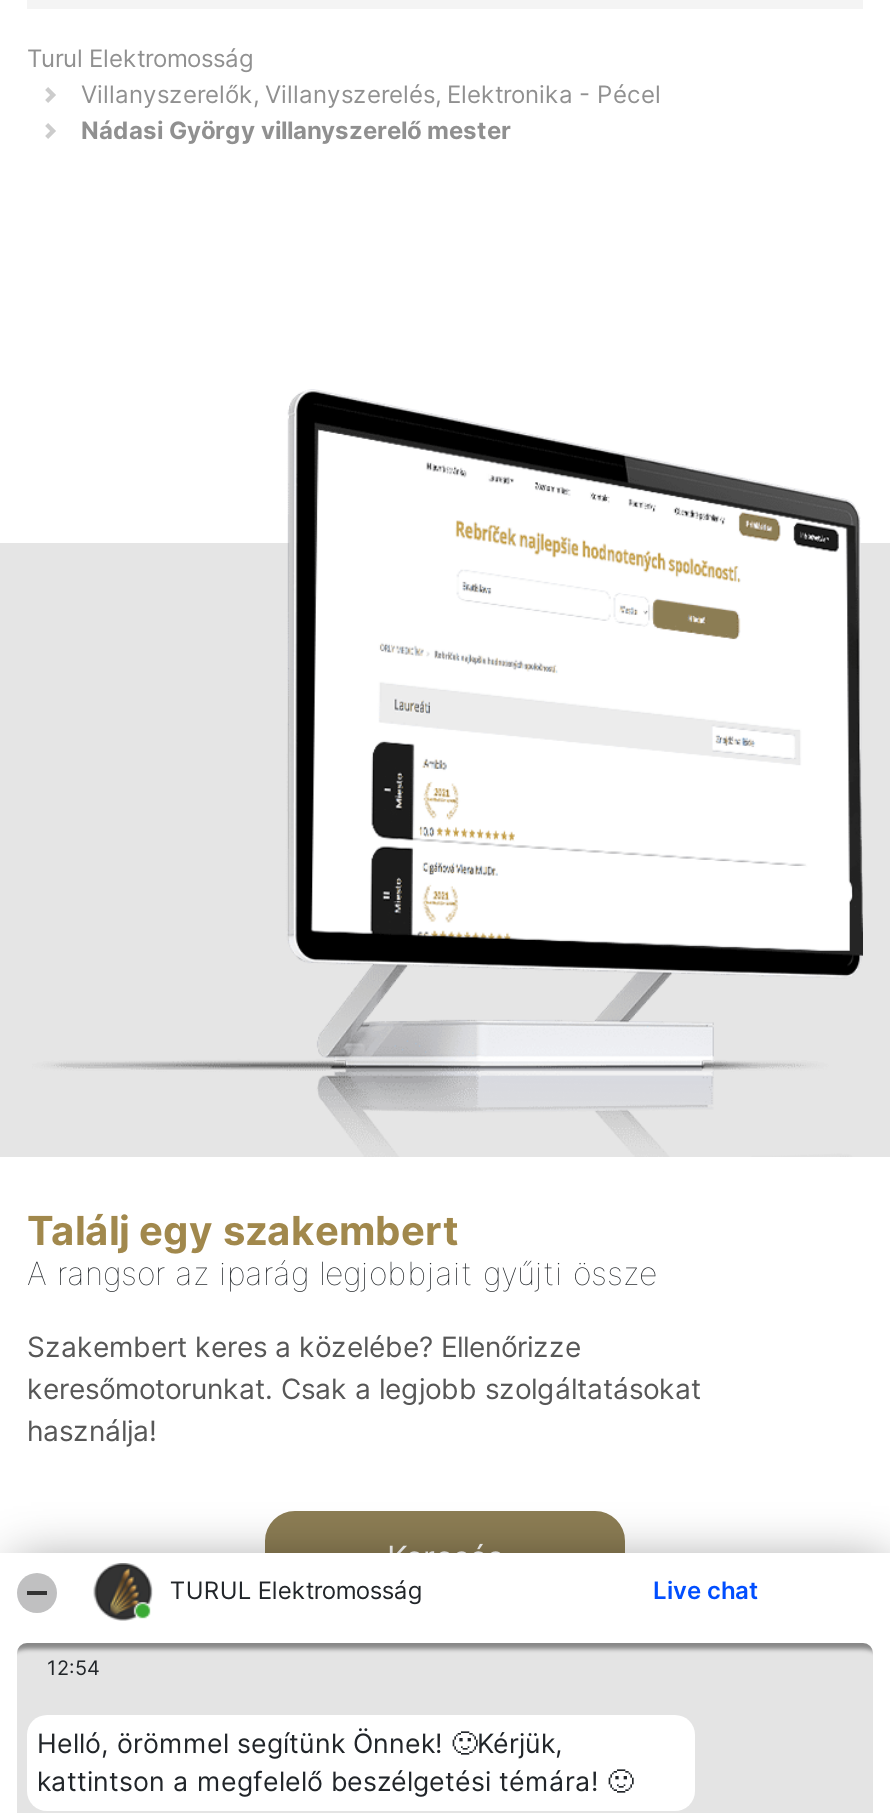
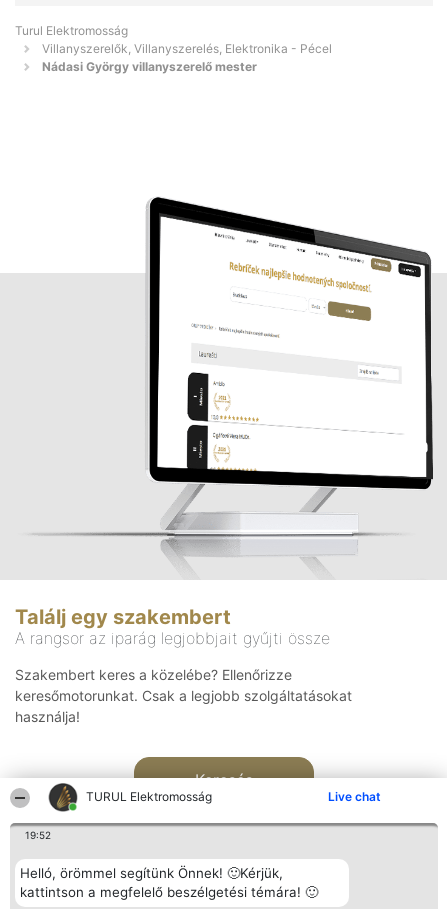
- 12:54
+ 19:52
